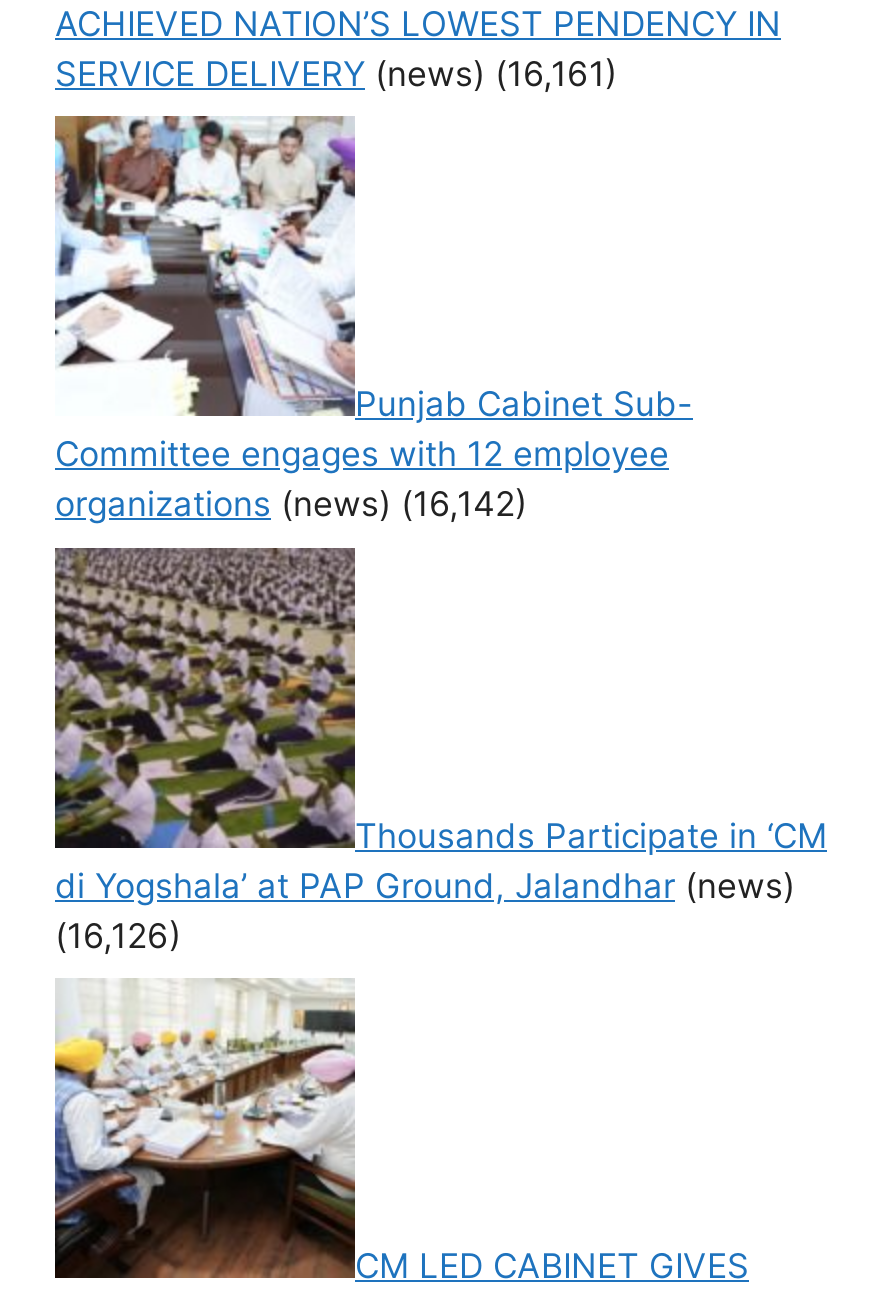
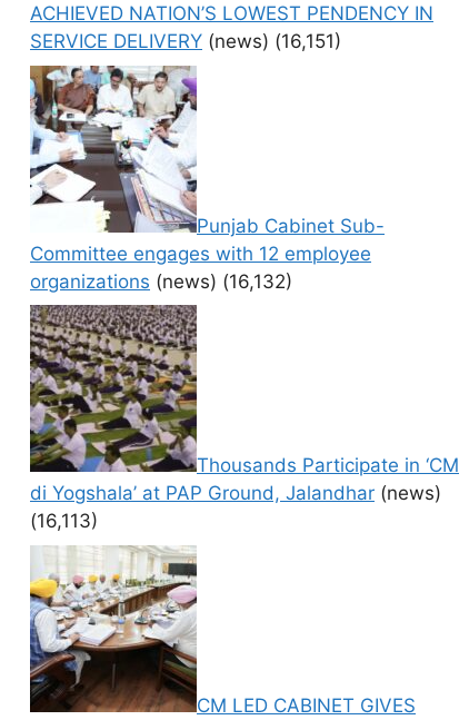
- SERVICE DELIVERY (news) (16,161)
+ SERVICE DELIVERY (news) (16,151)

- organizations (news) (16,142)
+ organizations (news) (16,132)

- (16,126)
+ (16,113)
